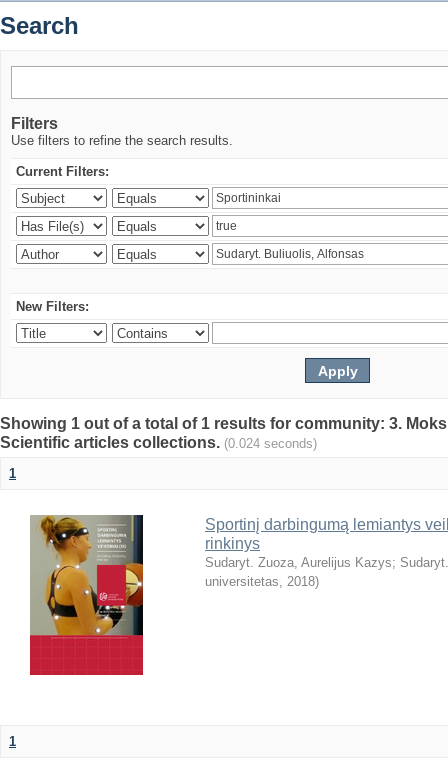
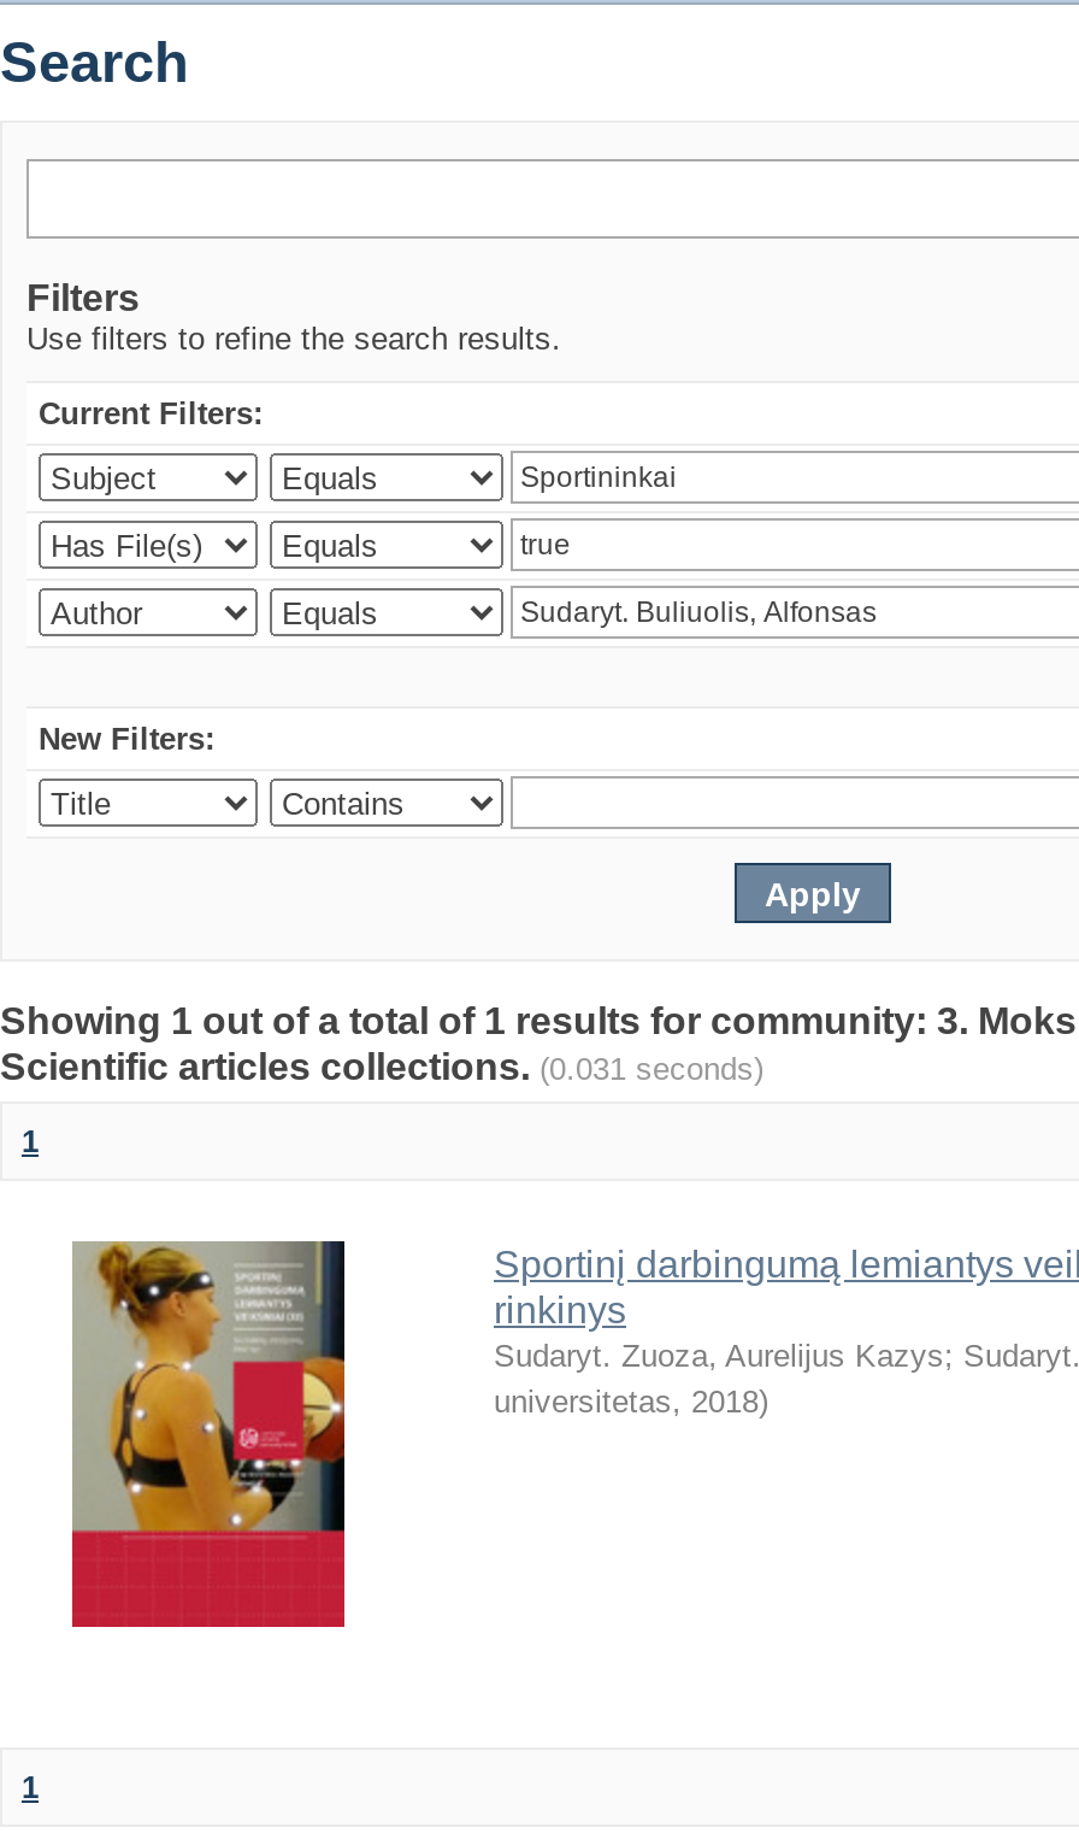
- Scientific articles collections. (0.024 seconds)
+ Scientific articles collections. (0.031 seconds)
